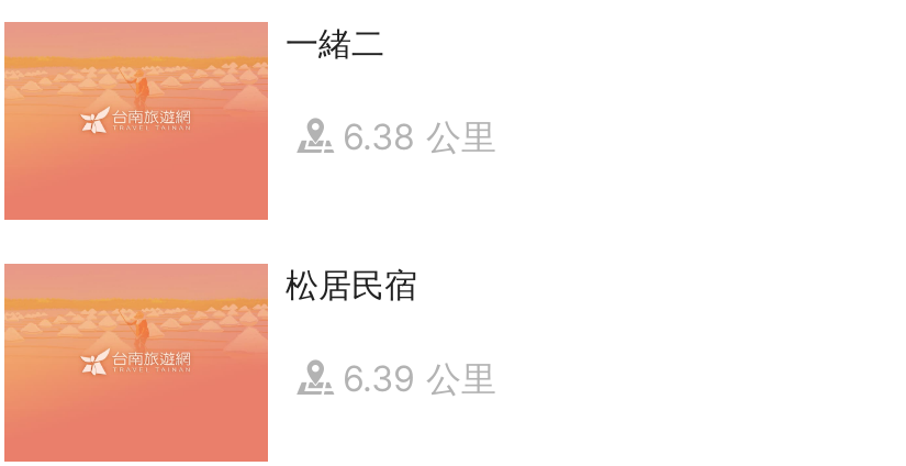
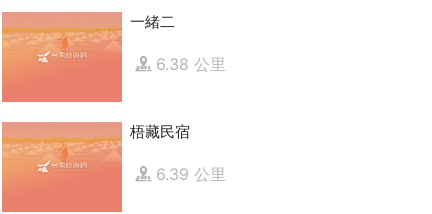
- 松居民宿
+ 梧藏民宿
